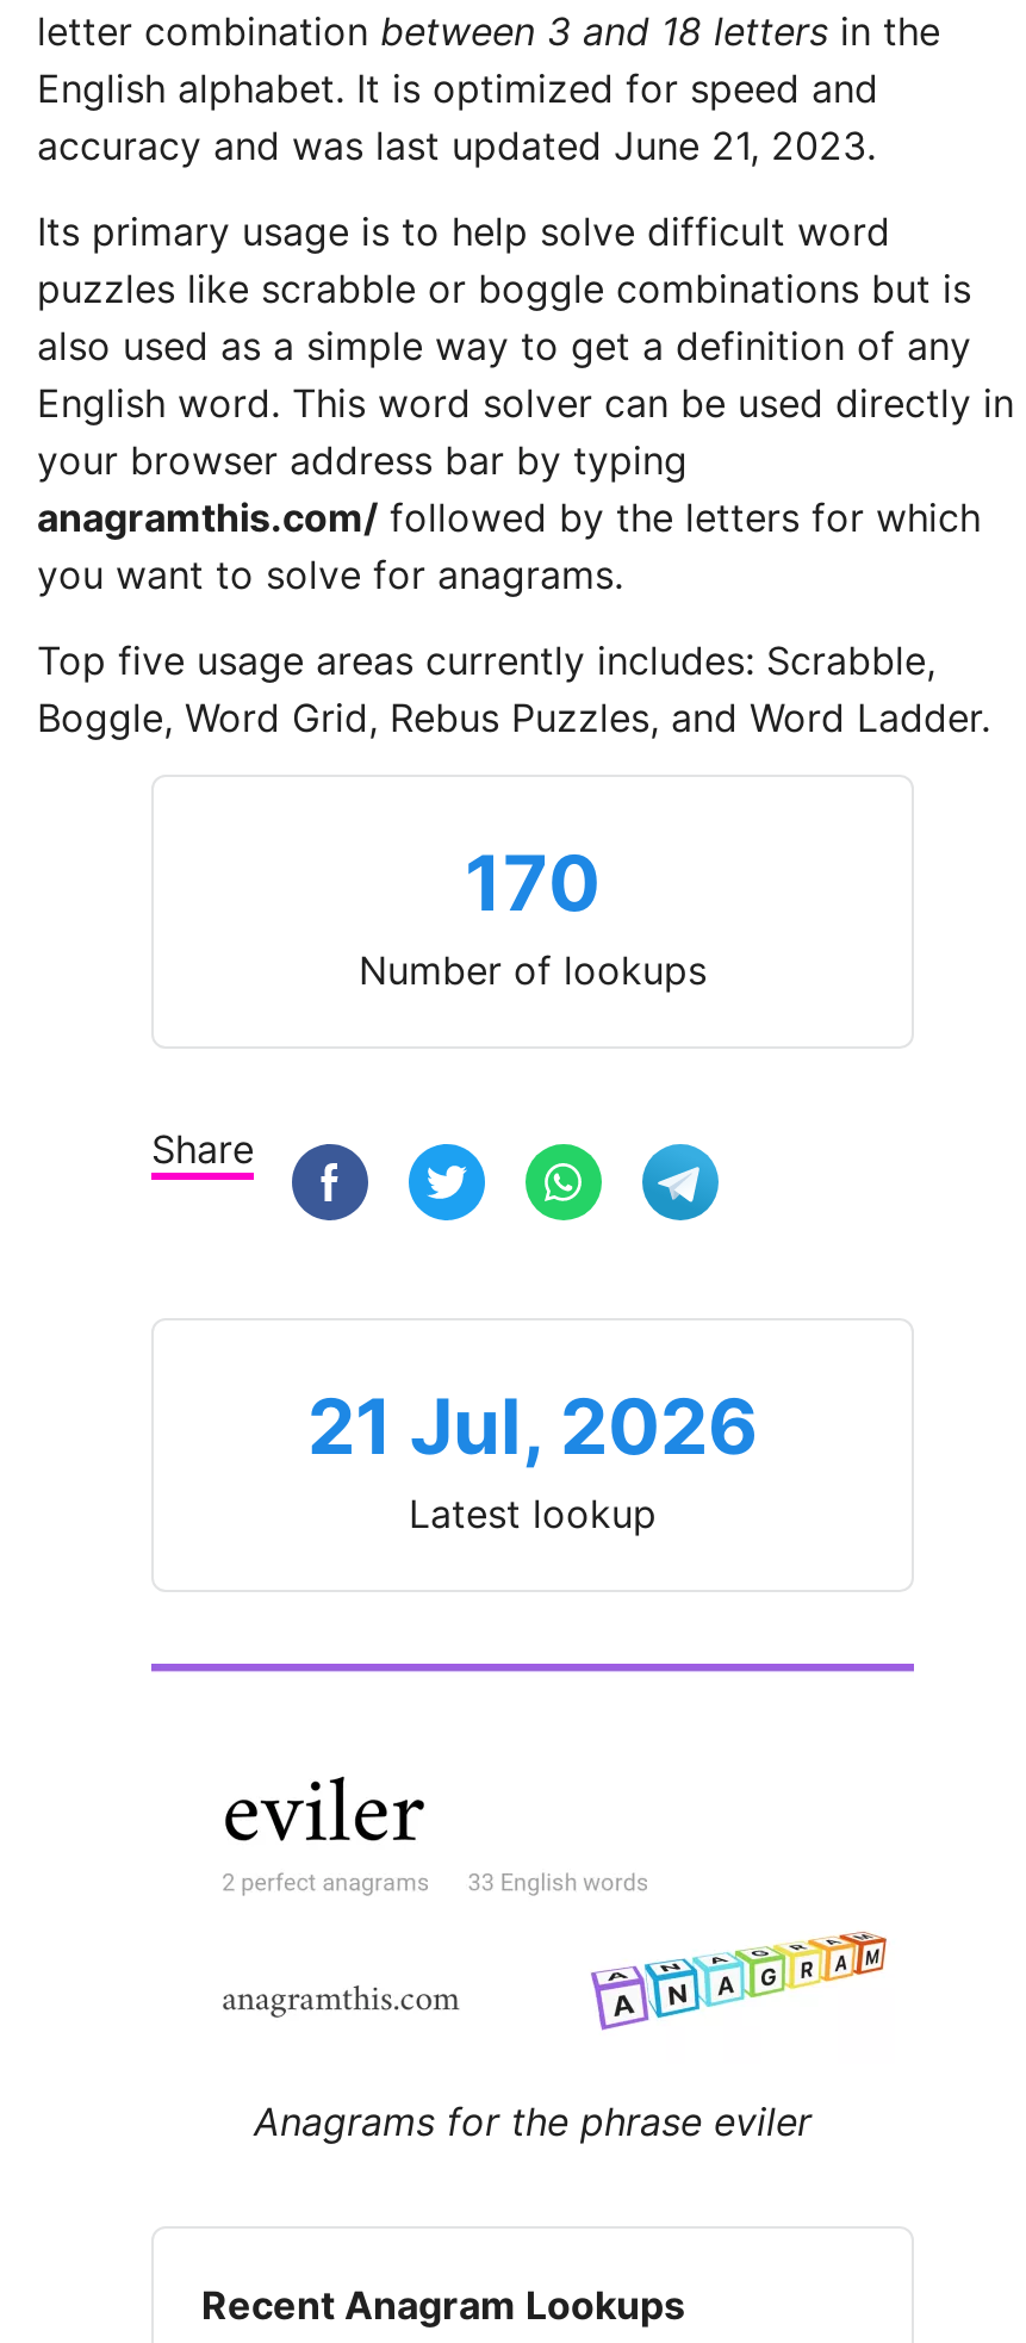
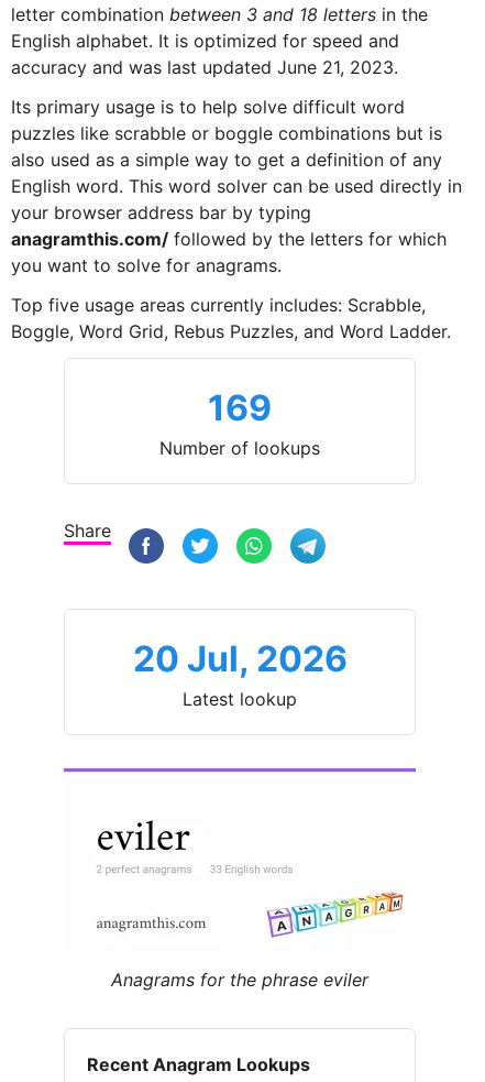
- 170
+ 169

- 21 Jul, 2026
+ 20 Jul, 2026
